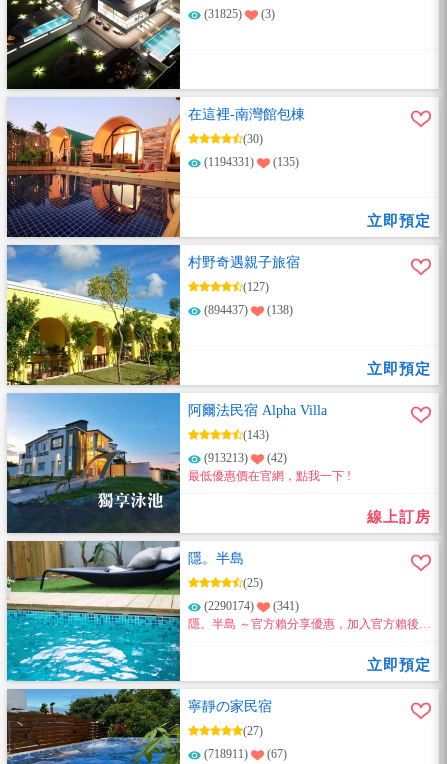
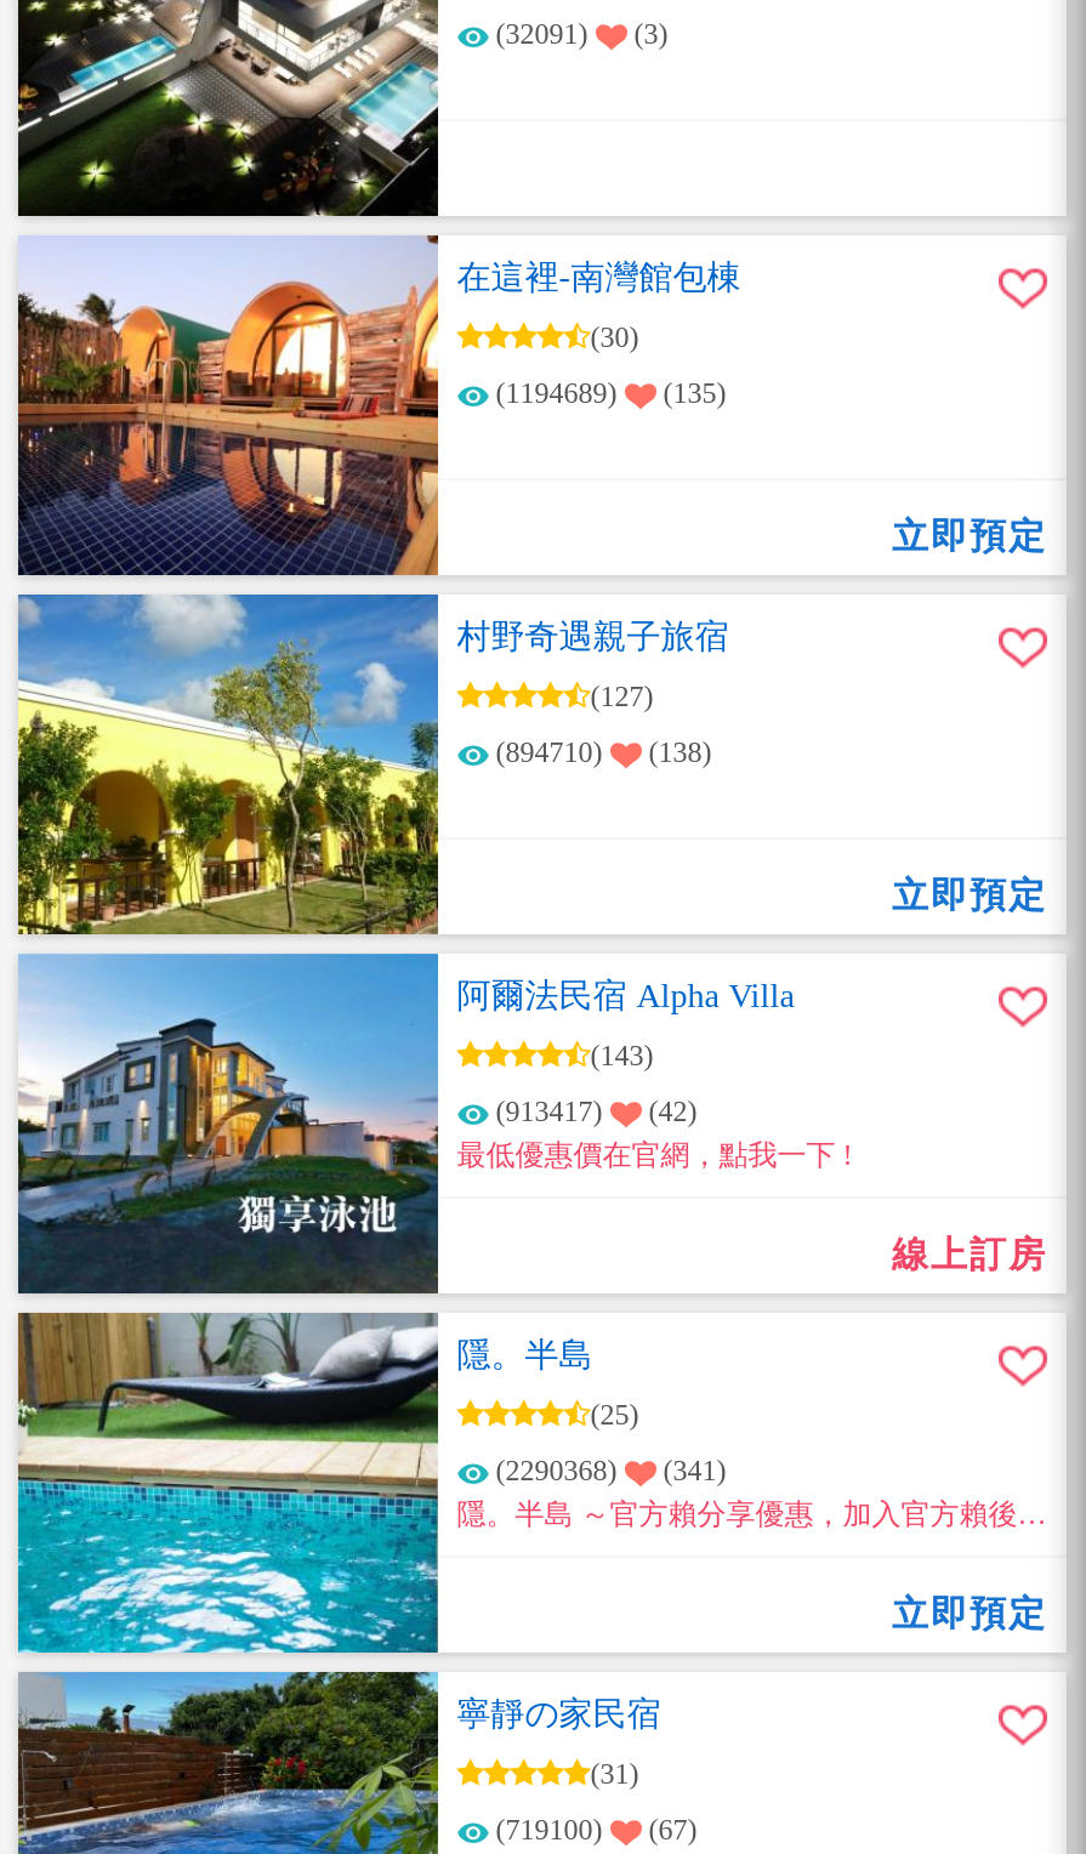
- (31825) (3)
+ (32091) (3)

- (1194331) (135)
+ (1194689) (135)

- (894437) (138)
+ (894710) (138)

- (913213) (42)
+ (913417) (42)

- (2290174) (341)
+ (2290368) (341)

- (27)
+ (31)

- (718911) (67)
+ (719100) (67)
